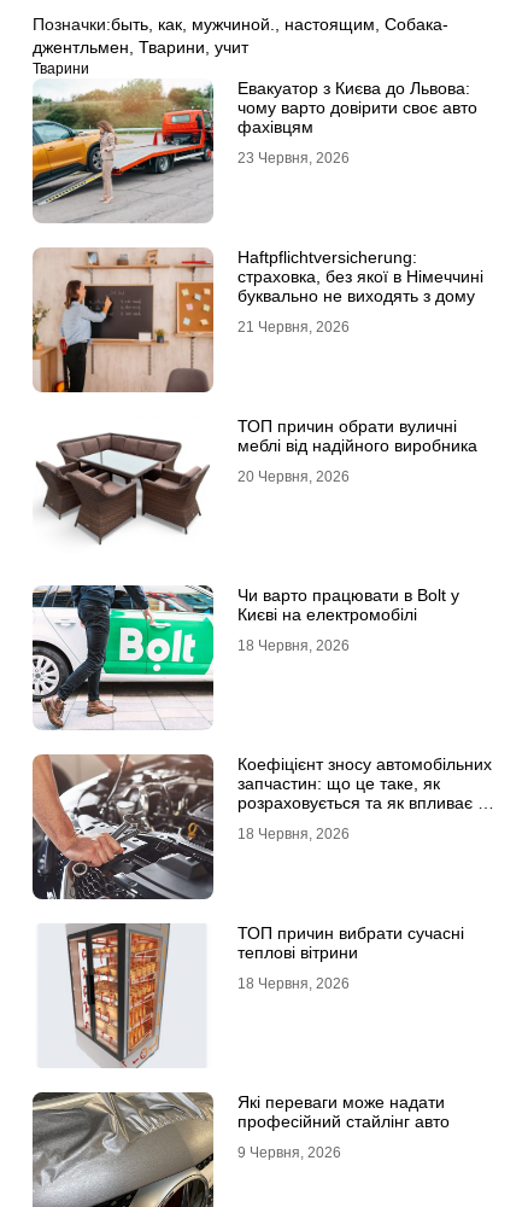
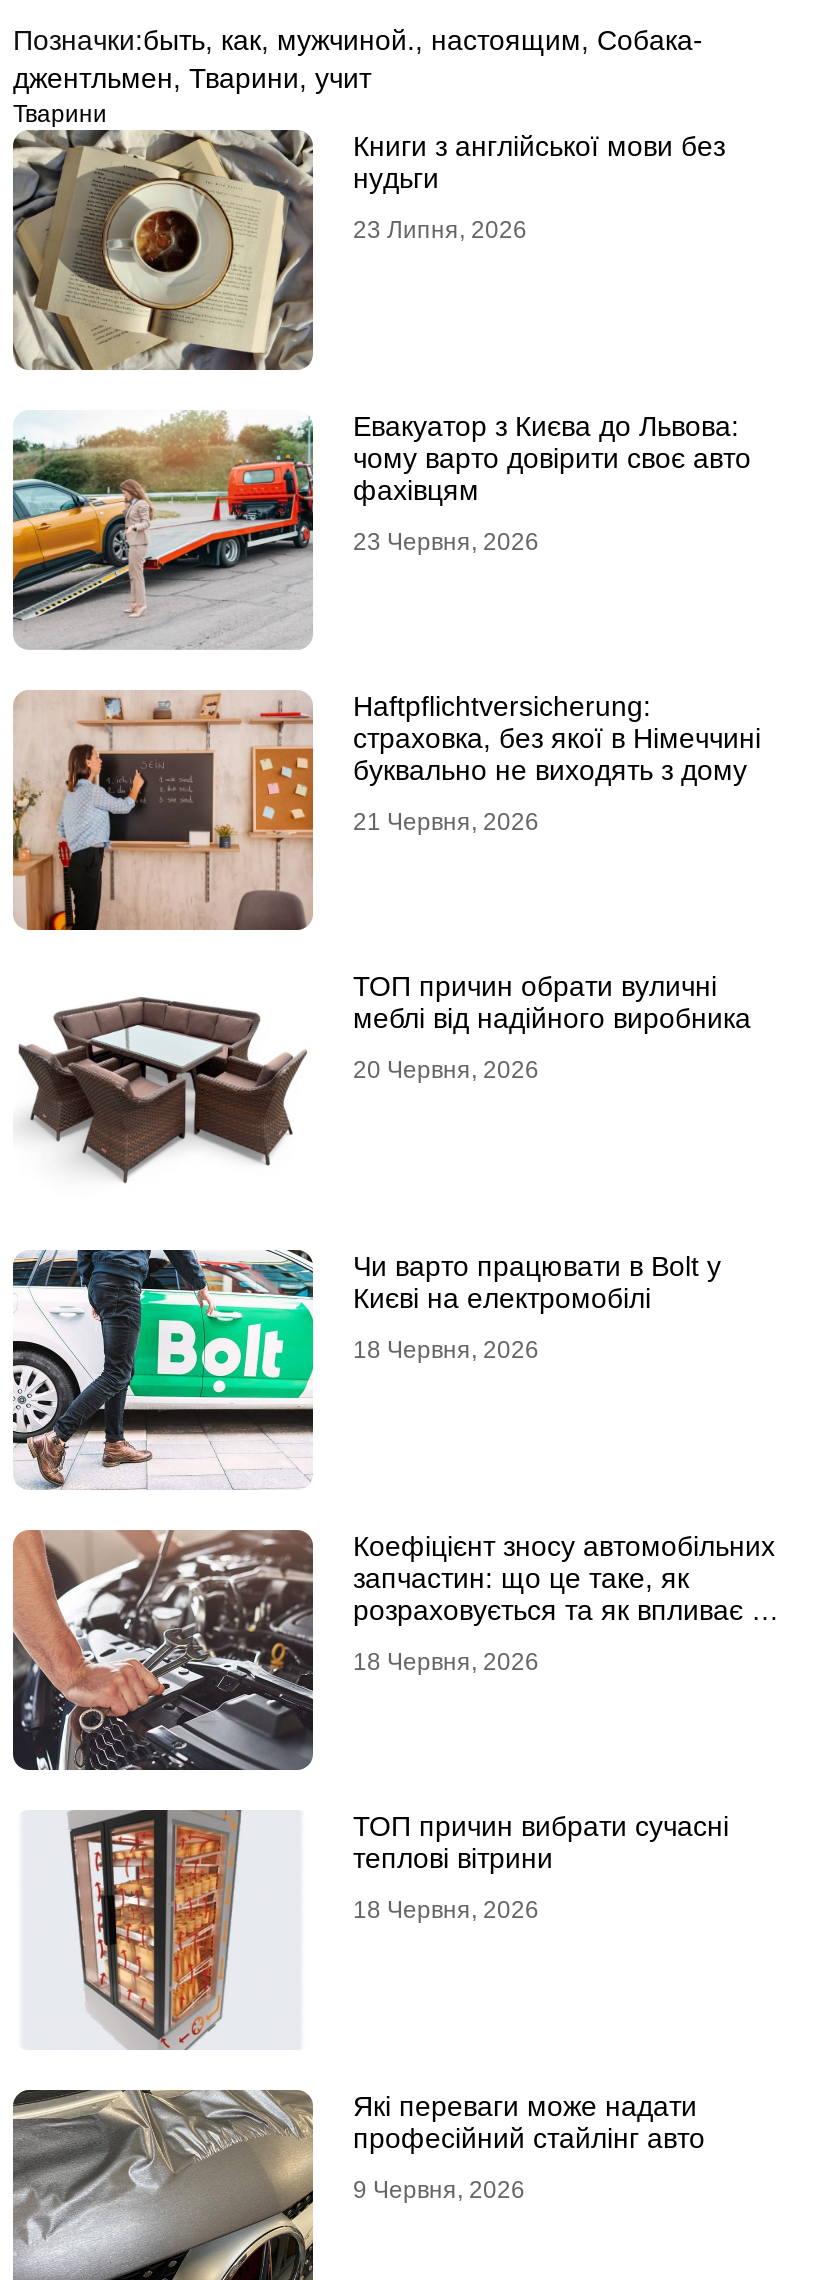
+ [image]
+ Книги з англійської мови без
+ нудьги
+ 23 Липня, 2026
